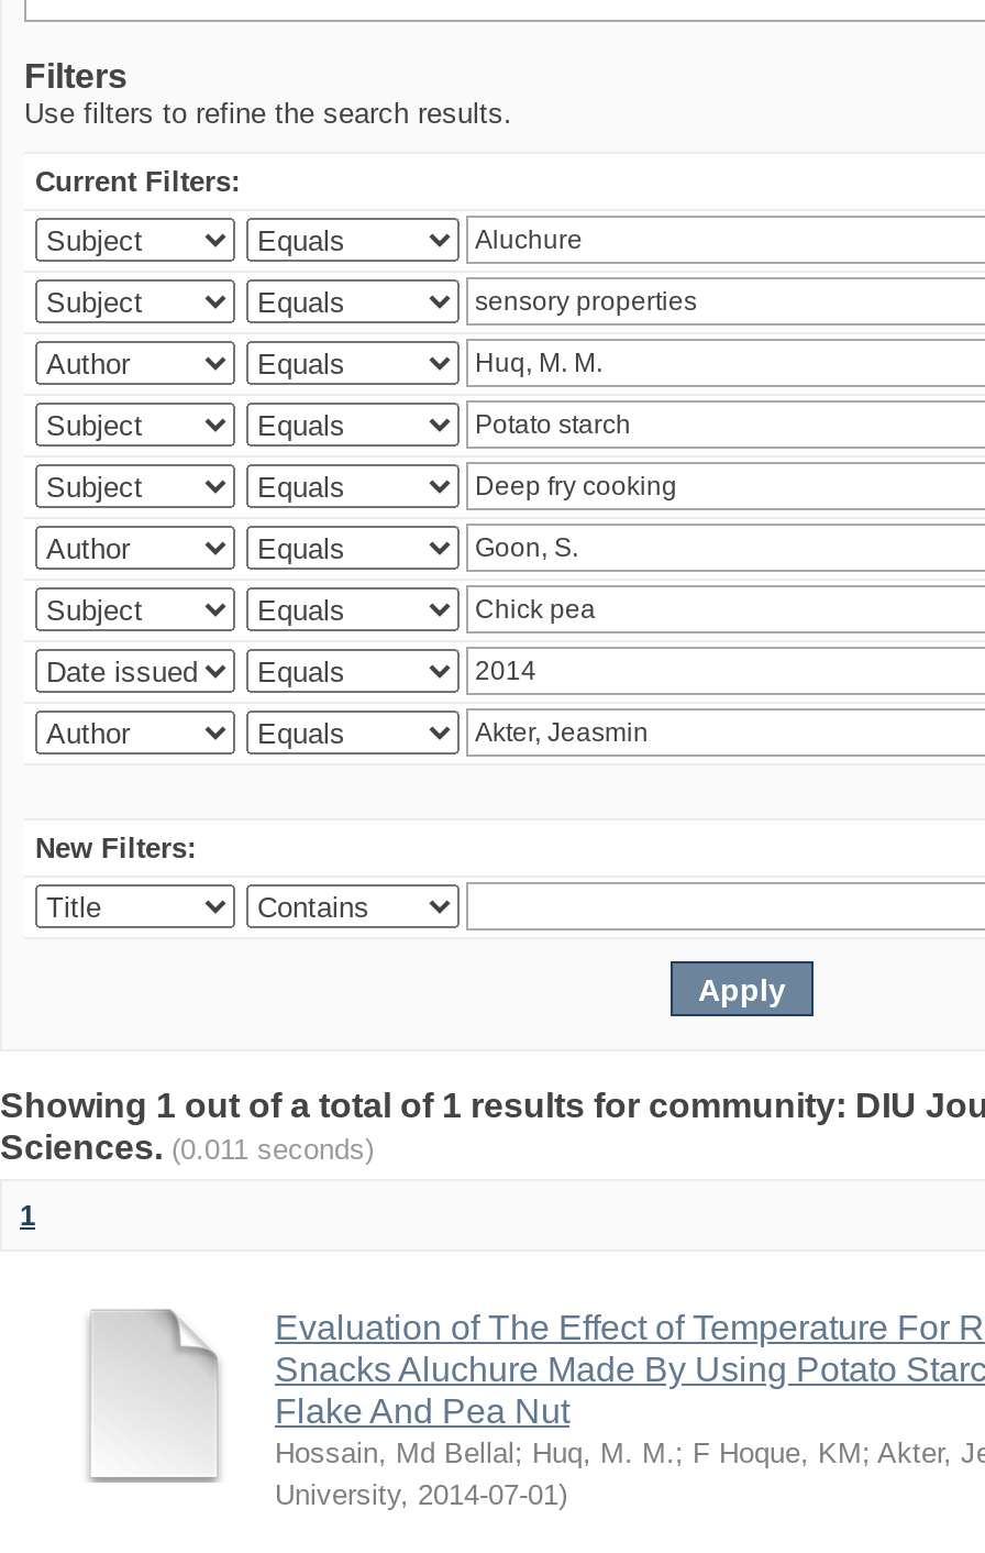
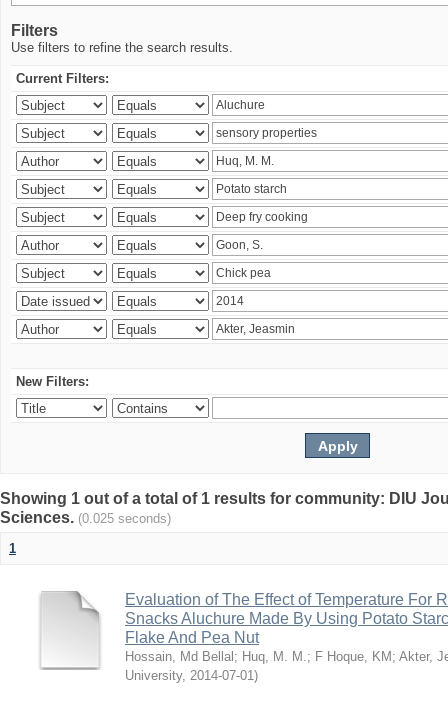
- Sciences. (0.011 seconds)
+ Sciences. (0.025 seconds)
